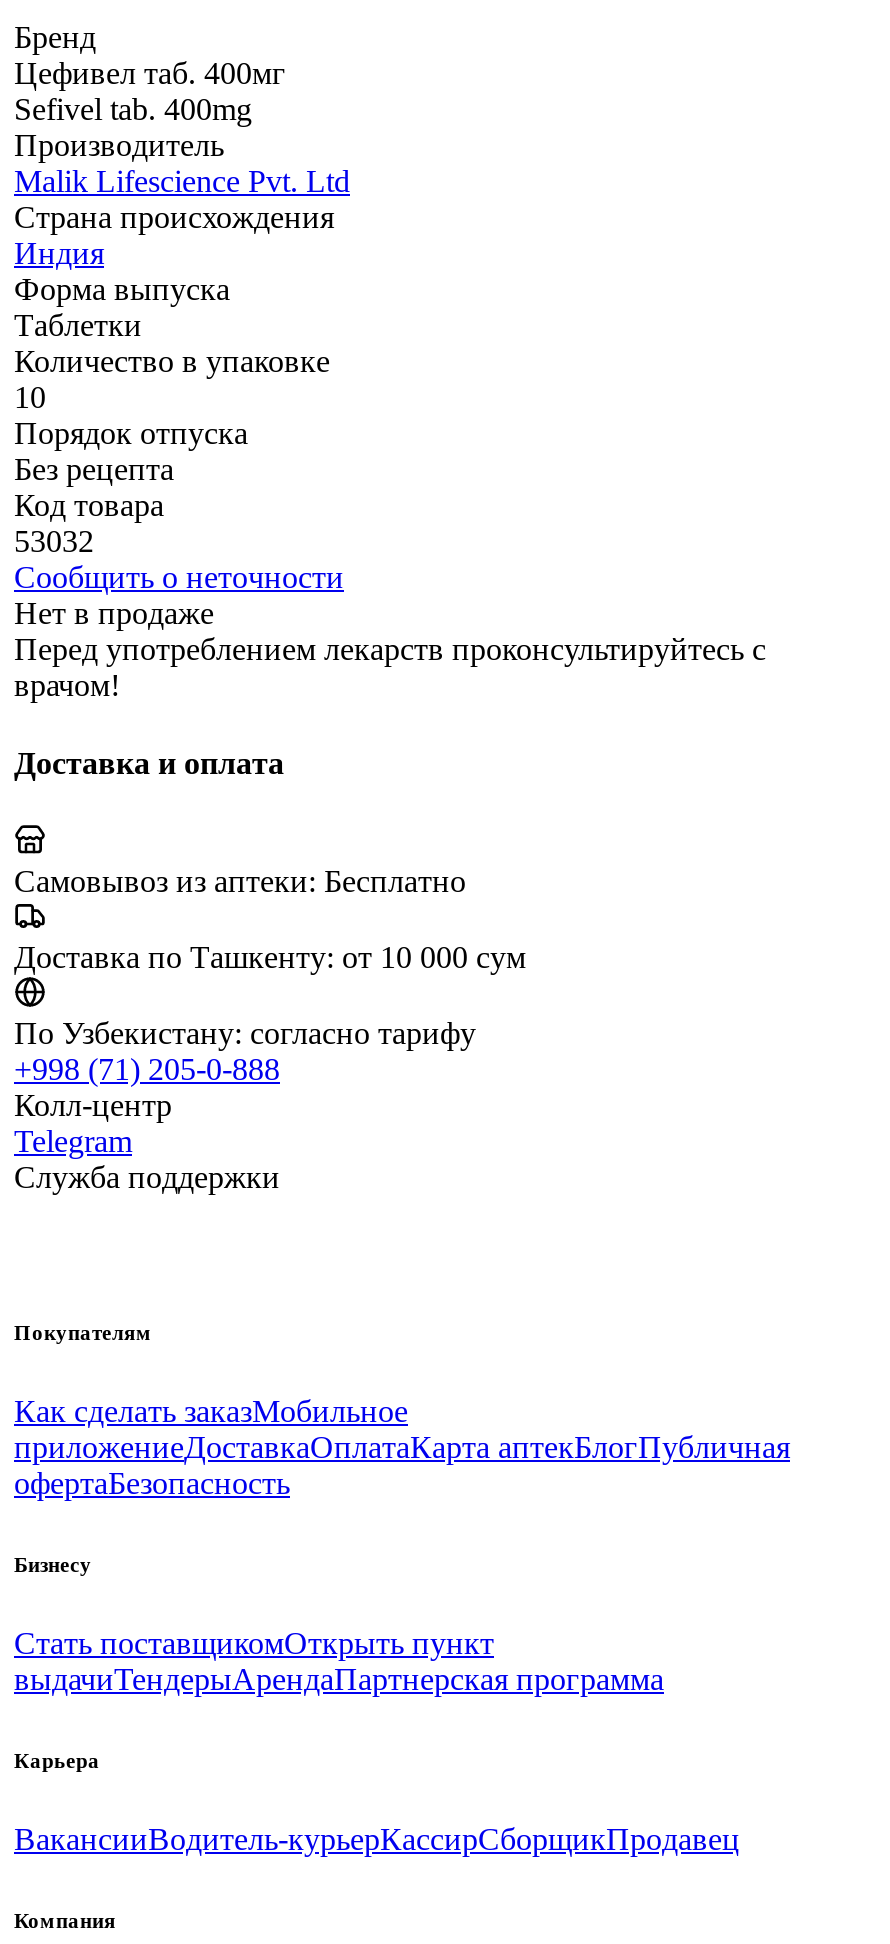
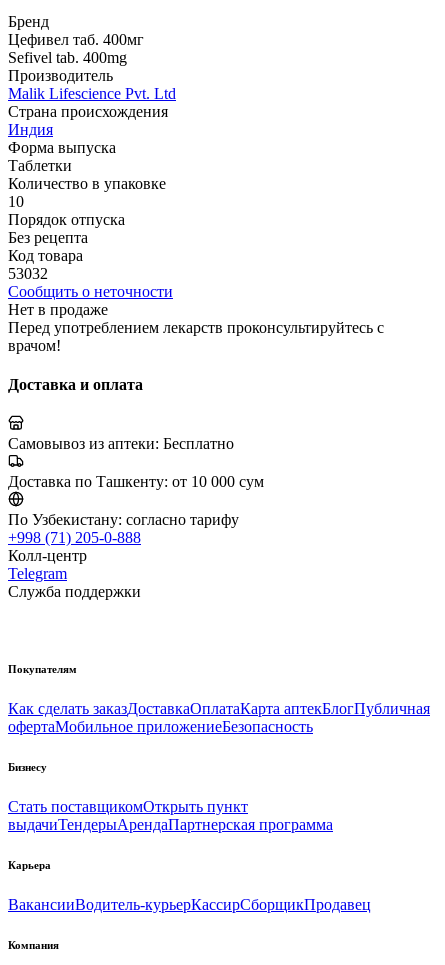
- Как сделать заказМобильное
- приложениеДоставкаОплатаКарта аптекБлогПубличная
- офертаБезопасность
+ Как сделать заказДоставкаОплатаКарта аптекБлогПубличная
+ офертаМобильное приложениеБезопасность
